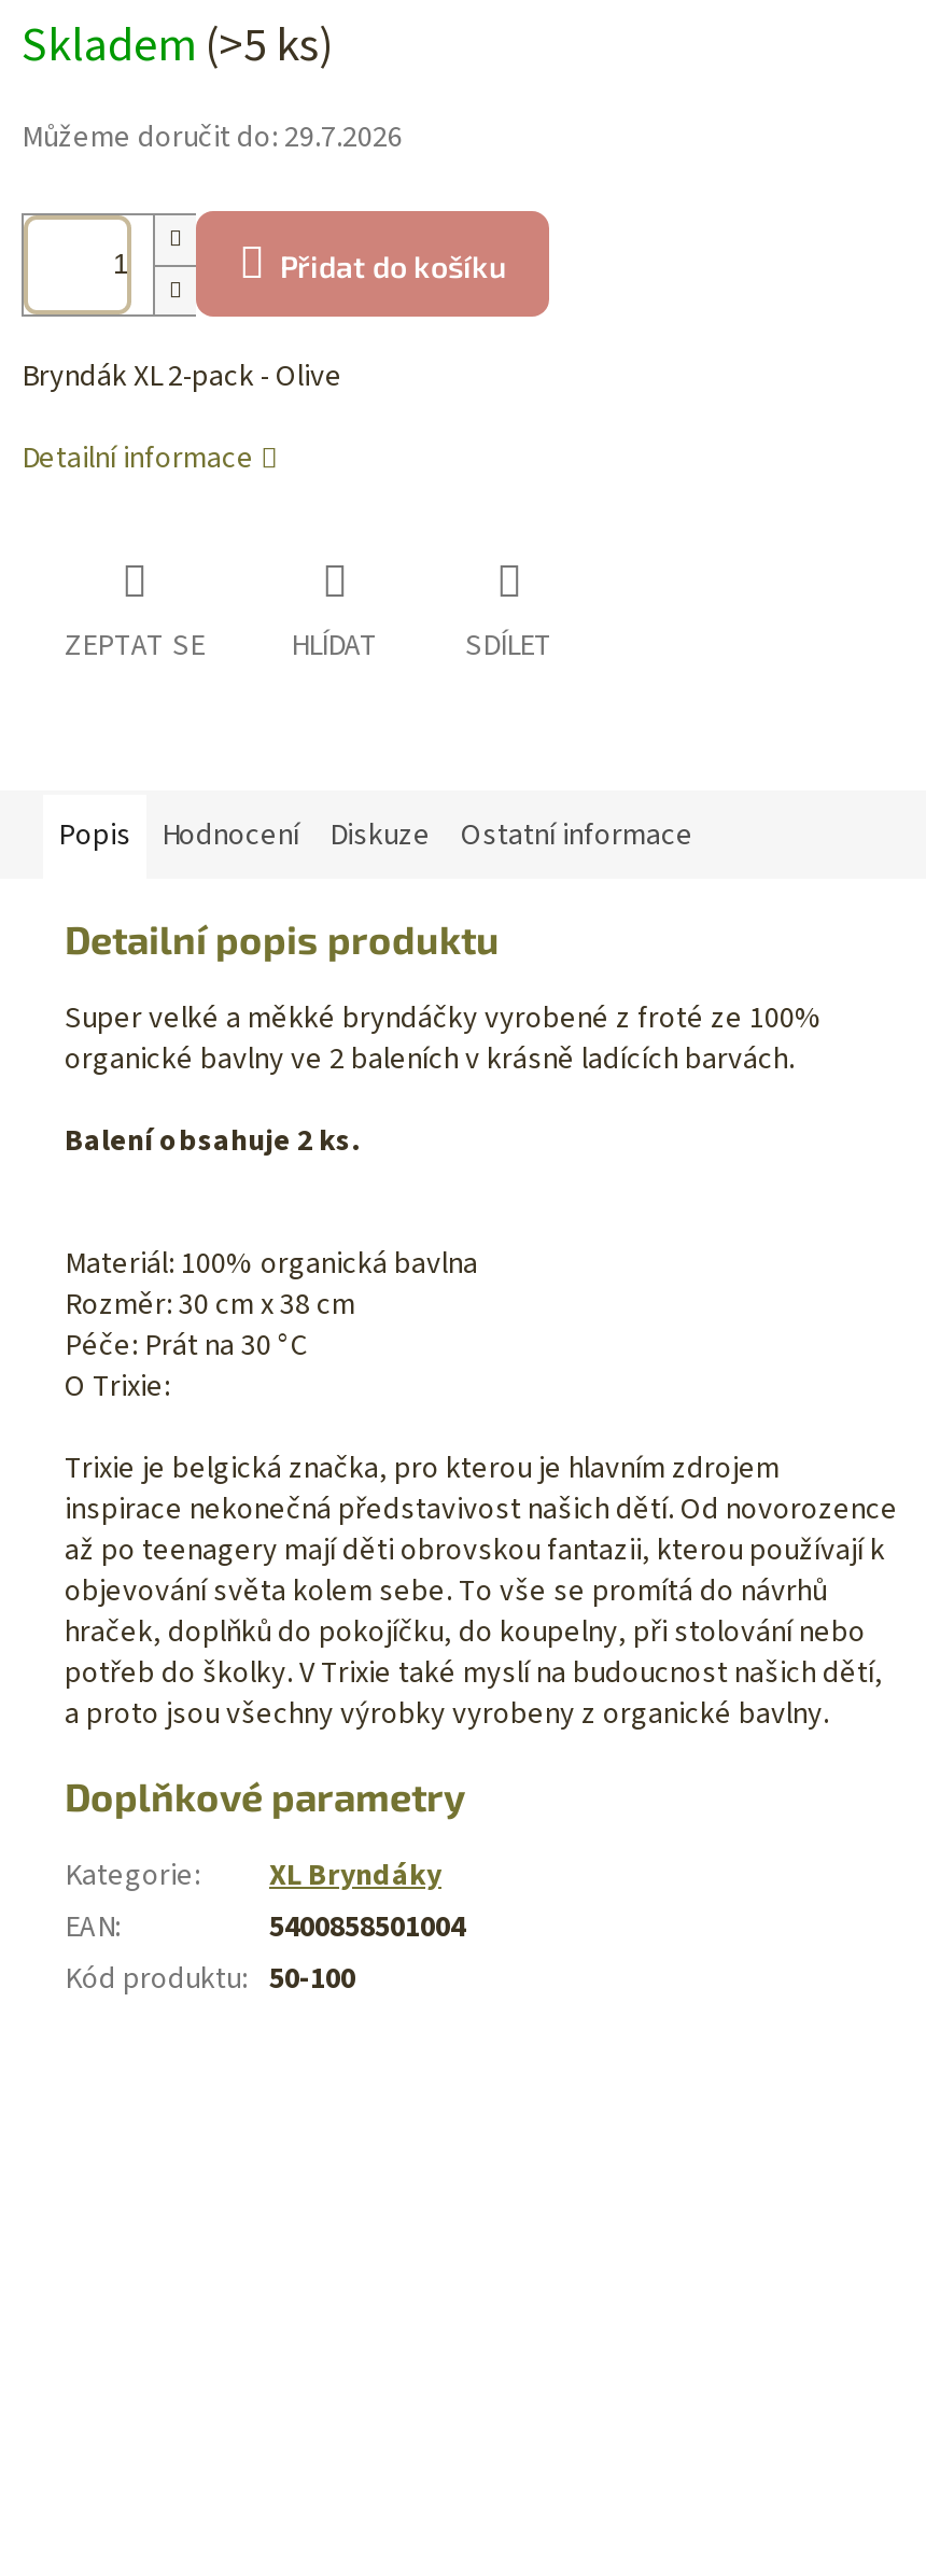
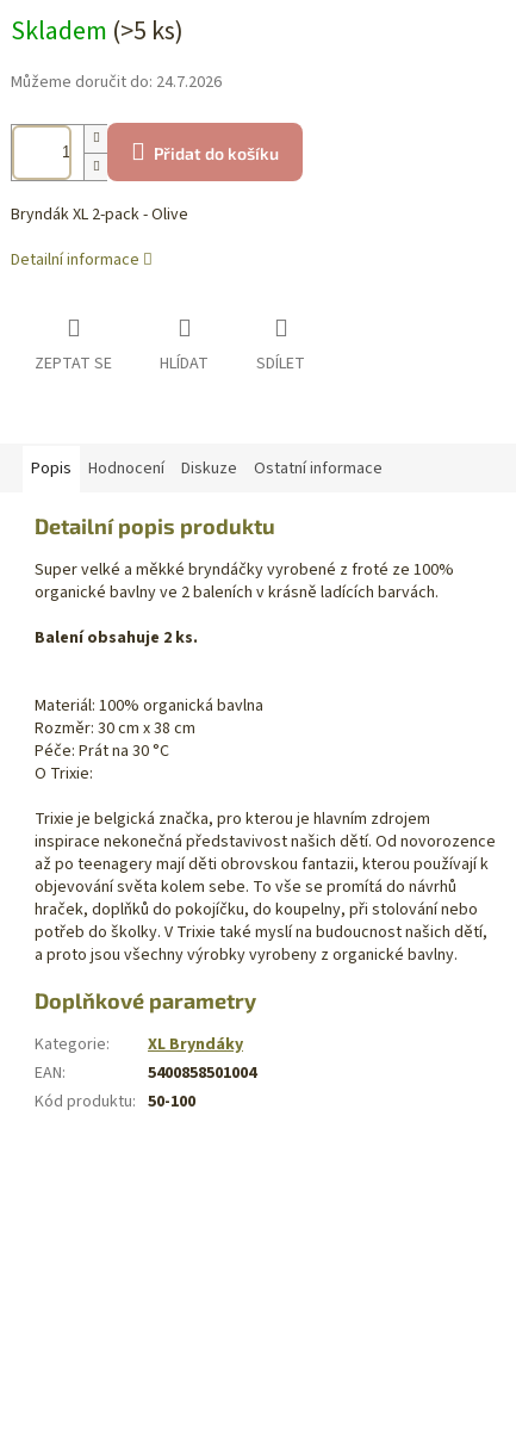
- Můžeme doručit do: 29.7.2026
+ Můžeme doručit do: 24.7.2026
